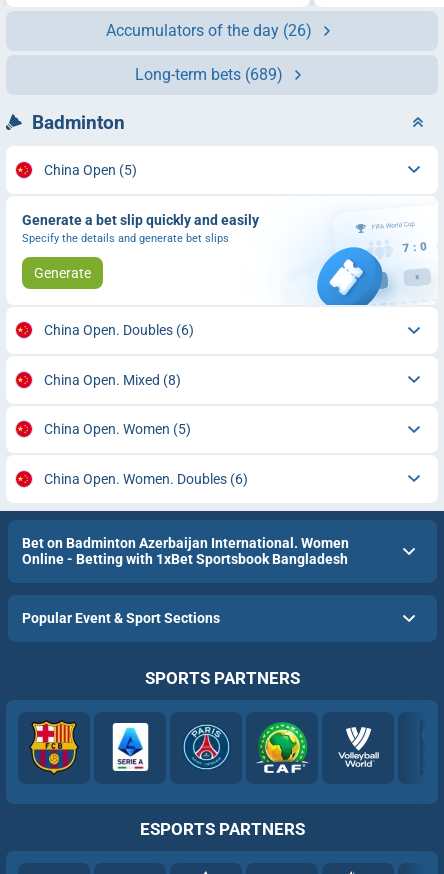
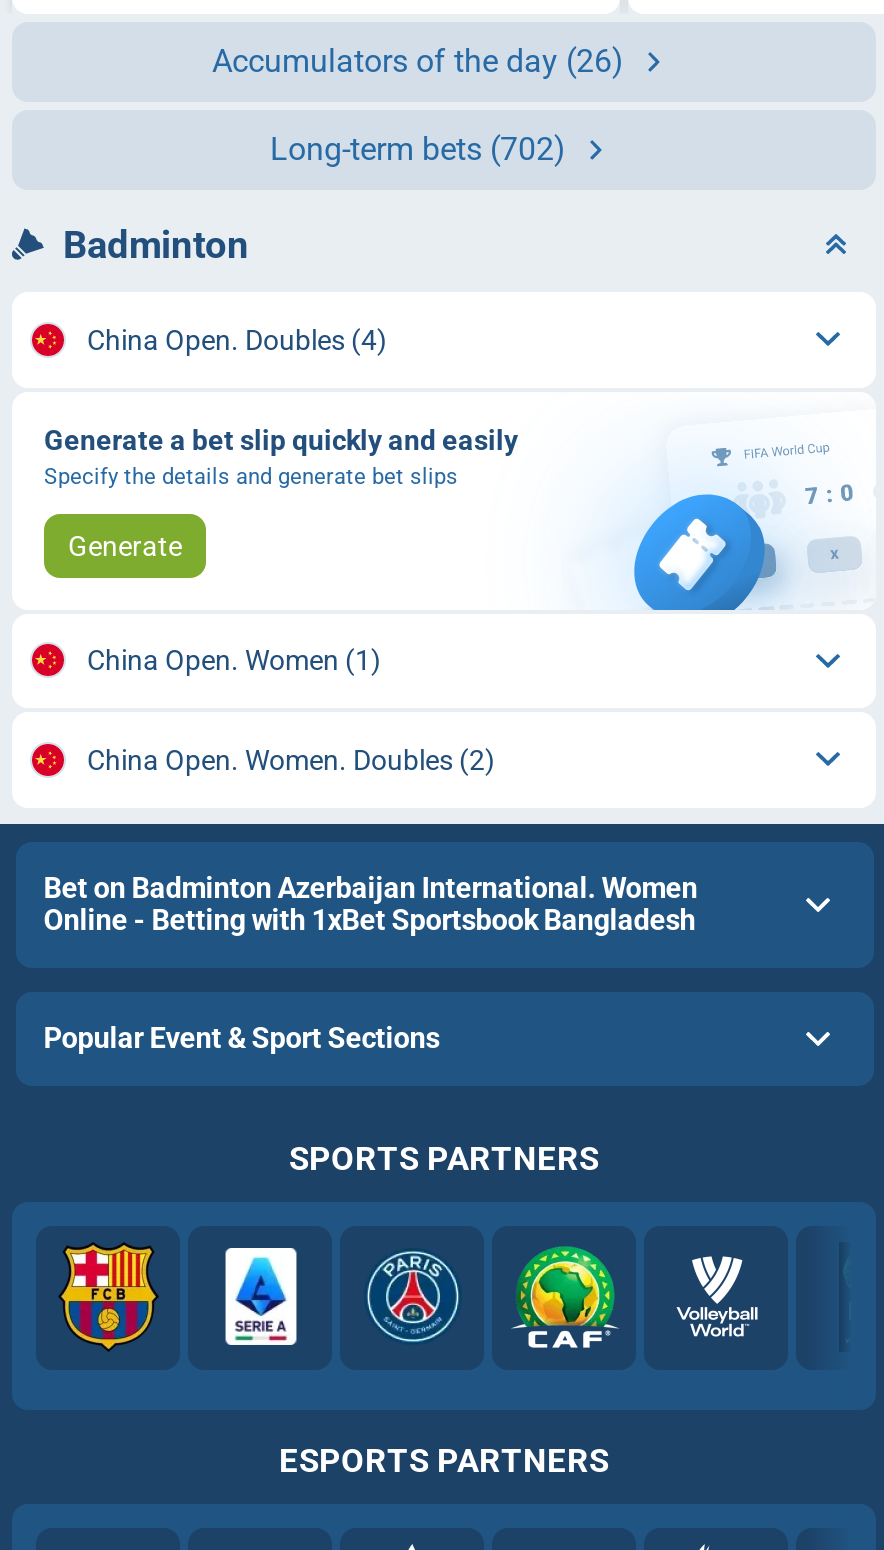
- Long-term bets (689)
+ Long-term bets (702)

- China Open (5)
+ China Open. Doubles (4)

- China Open. Doubles (6)
- China Open. Mixed (8)
- China Open. Women (5)
- China Open. Women. Doubles (6)
+ China Open. Women (1)
+ China Open. Women. Doubles (2)
